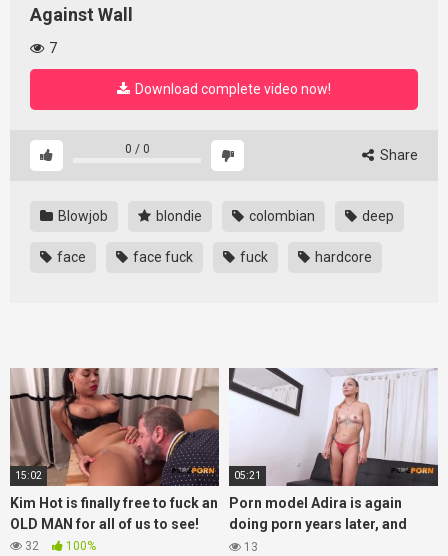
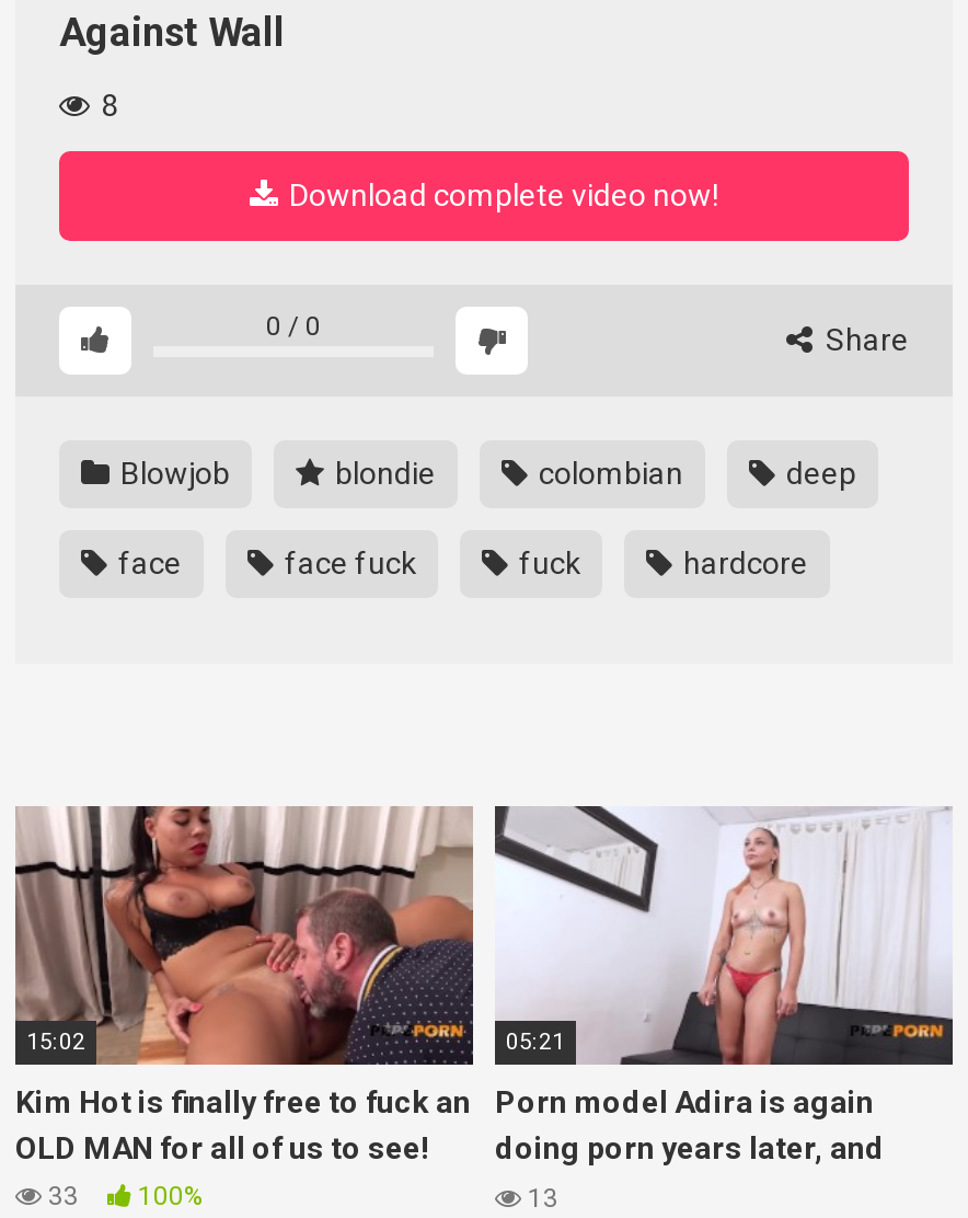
- 7
+ 8

- 32 100%
+ 33 100%
